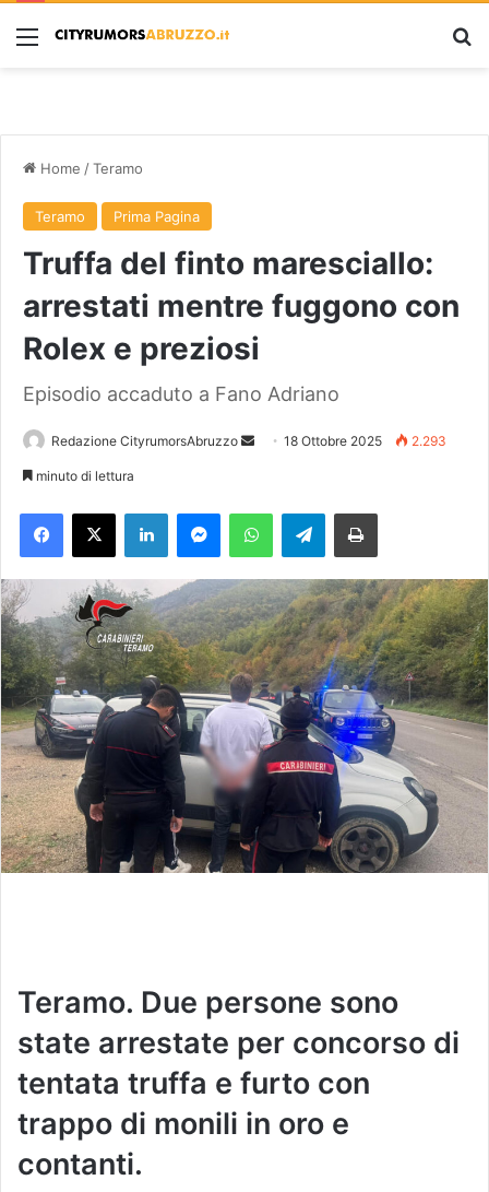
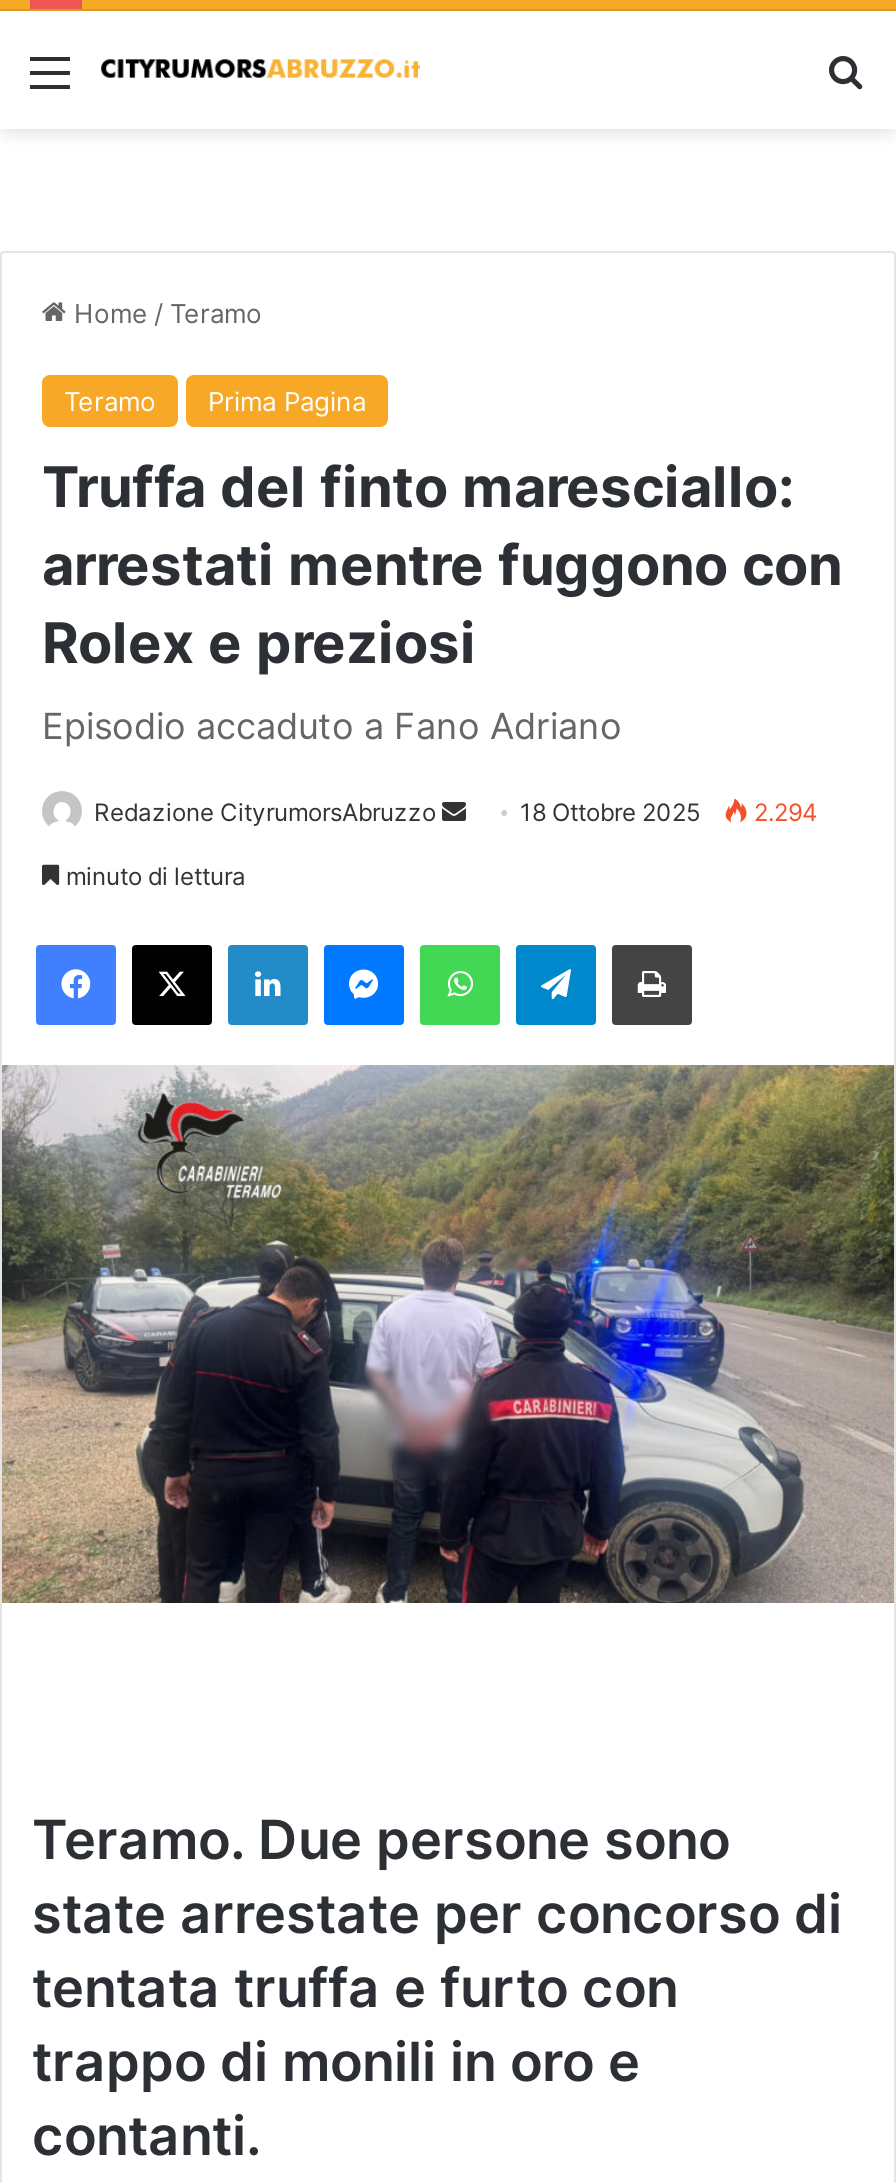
- 2.293
+ 2.294
